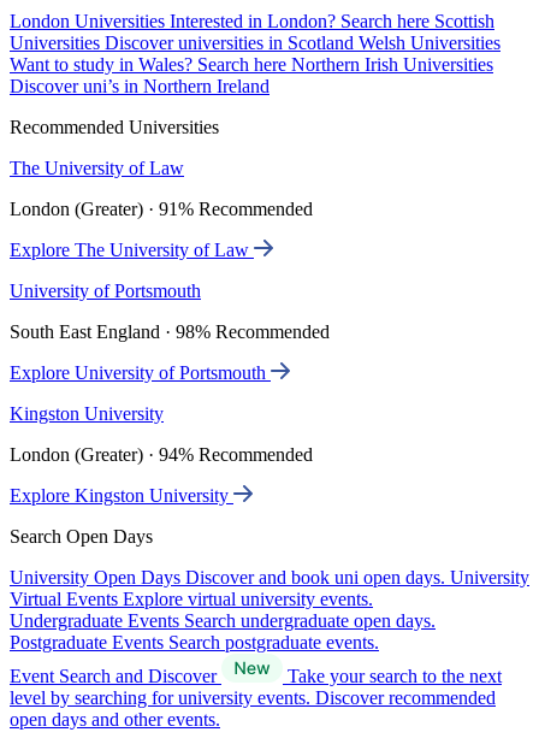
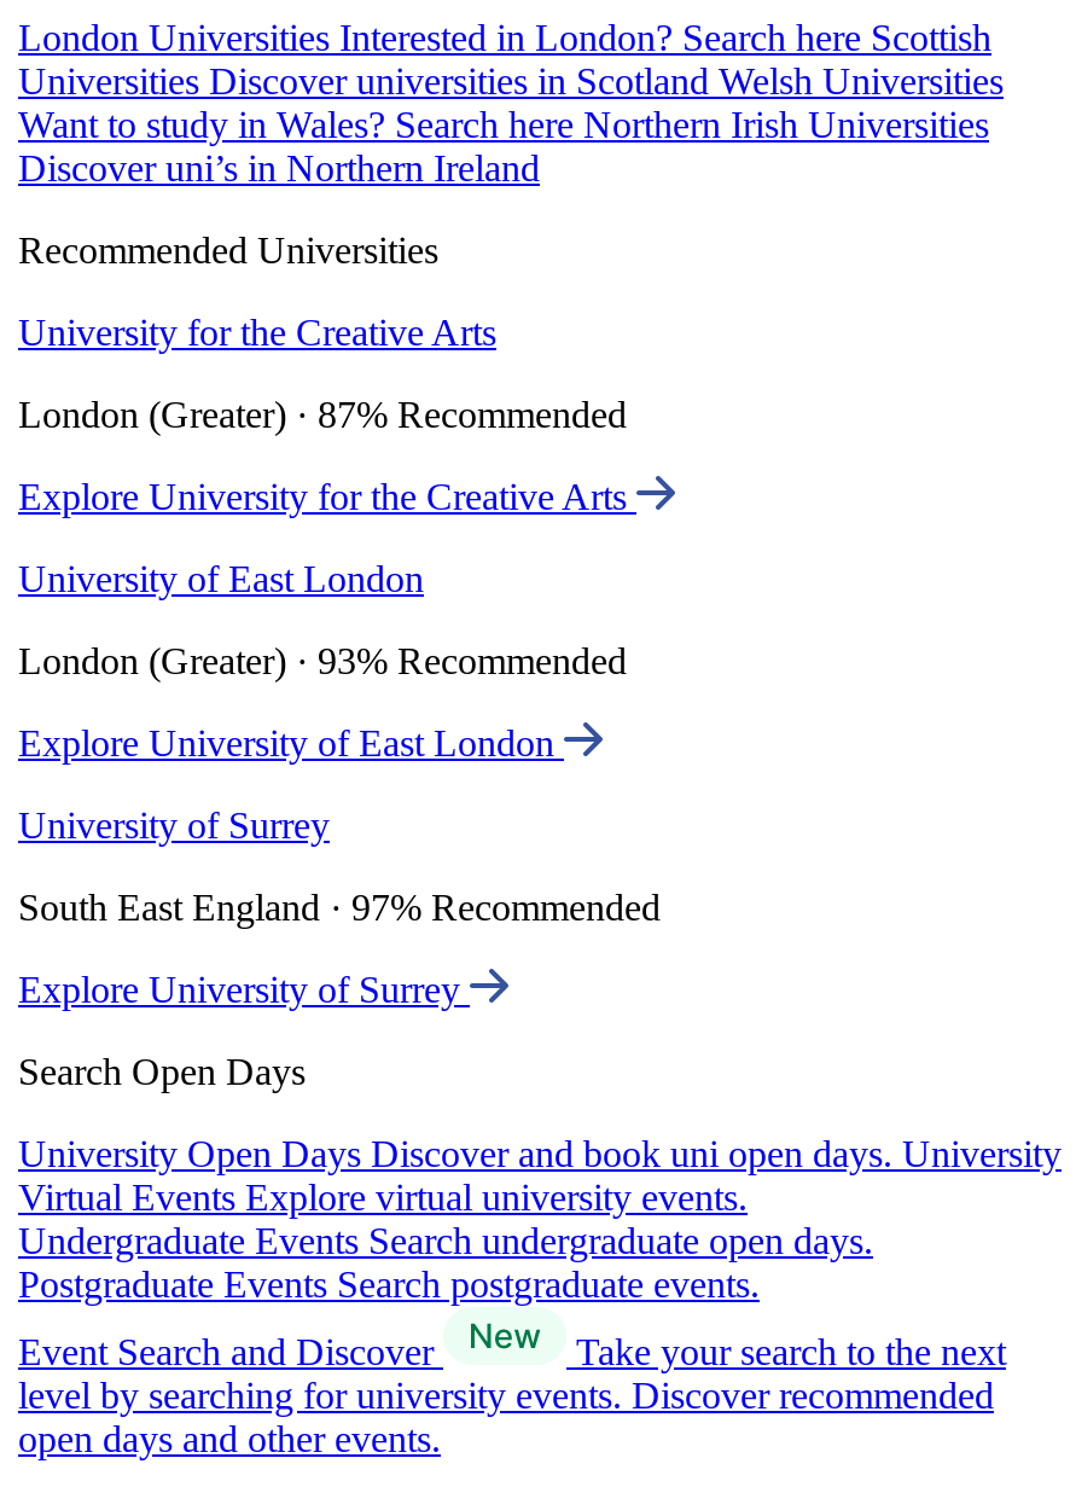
- The University of Law
+ University for the Creative Arts

- London (Greater) · 91% Recommended
+ London (Greater) · 87% Recommended

- Explore The University of Law
+ Explore University for the Creative Arts

- University of Portsmouth
+ University of East London

- South East England · 98% Recommended
+ London (Greater) · 93% Recommended

- Explore University of Portsmouth
+ Explore University of East London

- Kingston University
+ University of Surrey

- London (Greater) · 94% Recommended
+ South East England · 97% Recommended

- Explore Kingston University
+ Explore University of Surrey
